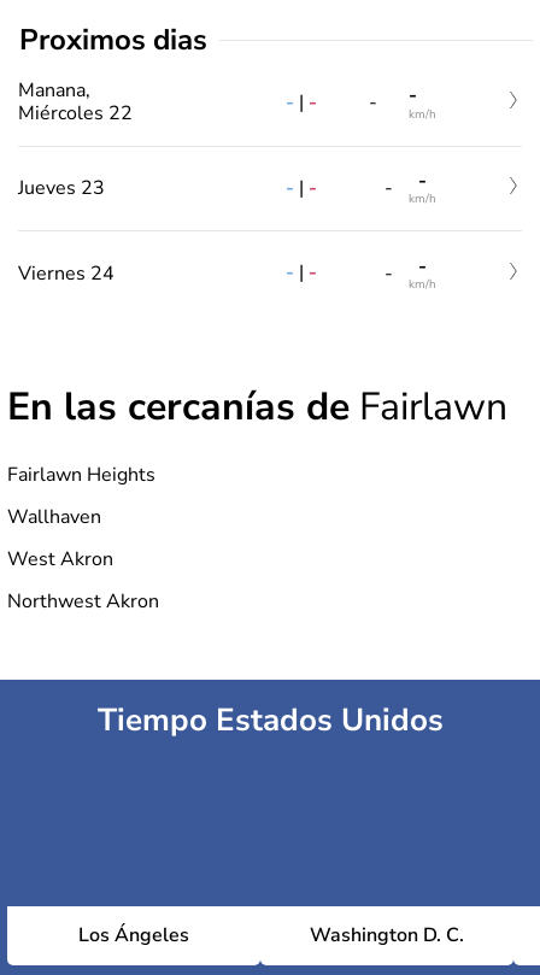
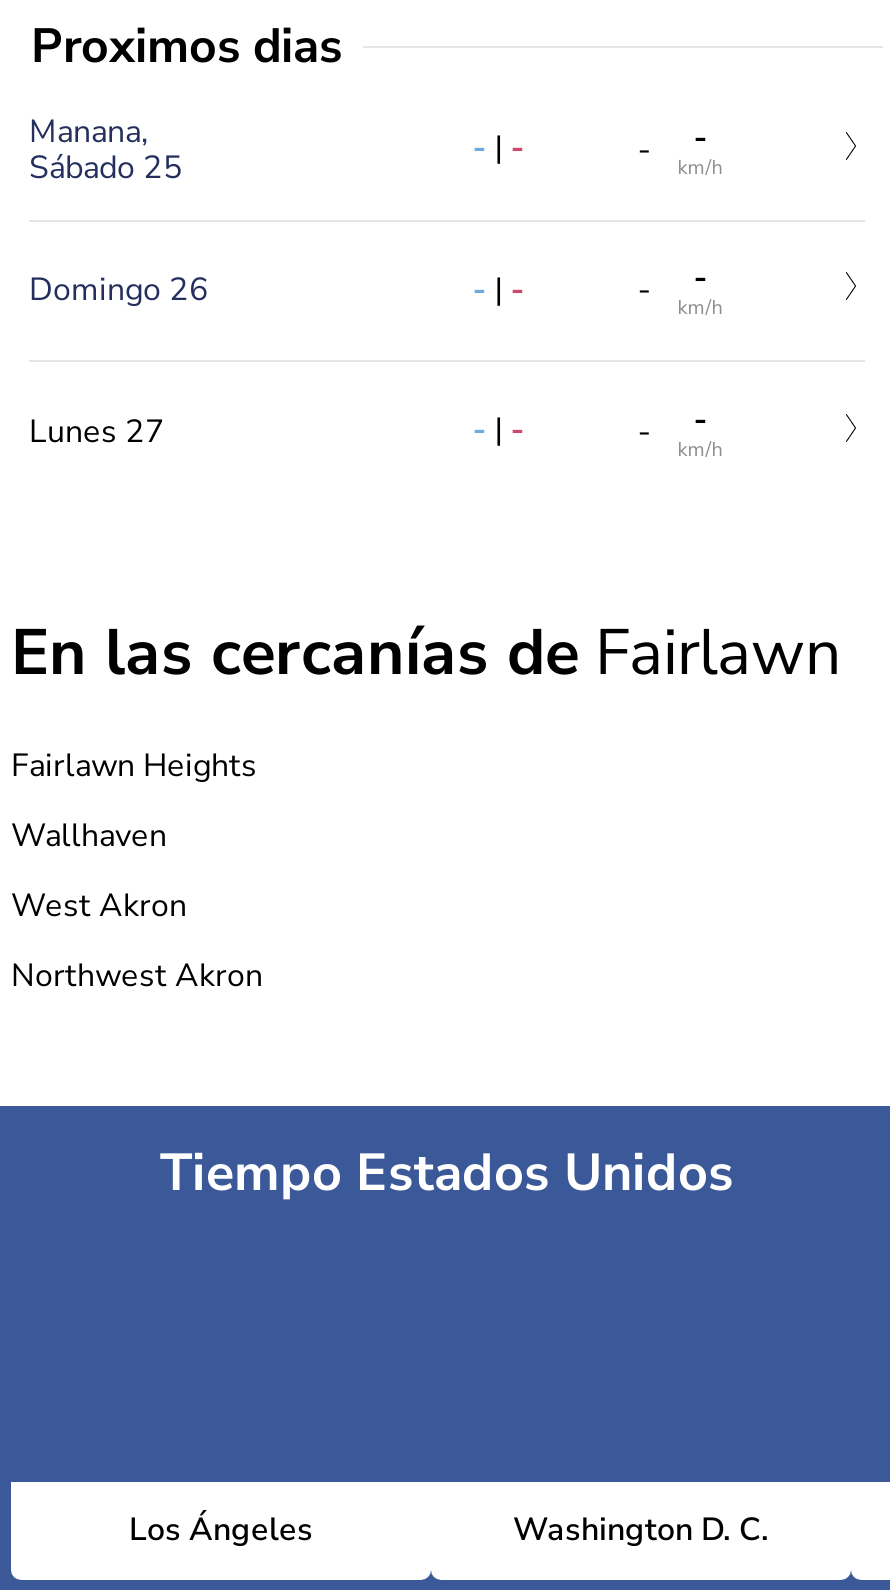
- Miércoles 22
+ Sábado 25

- Jueves 23
+ Domingo 26

- Viernes 24
+ Lunes 27
